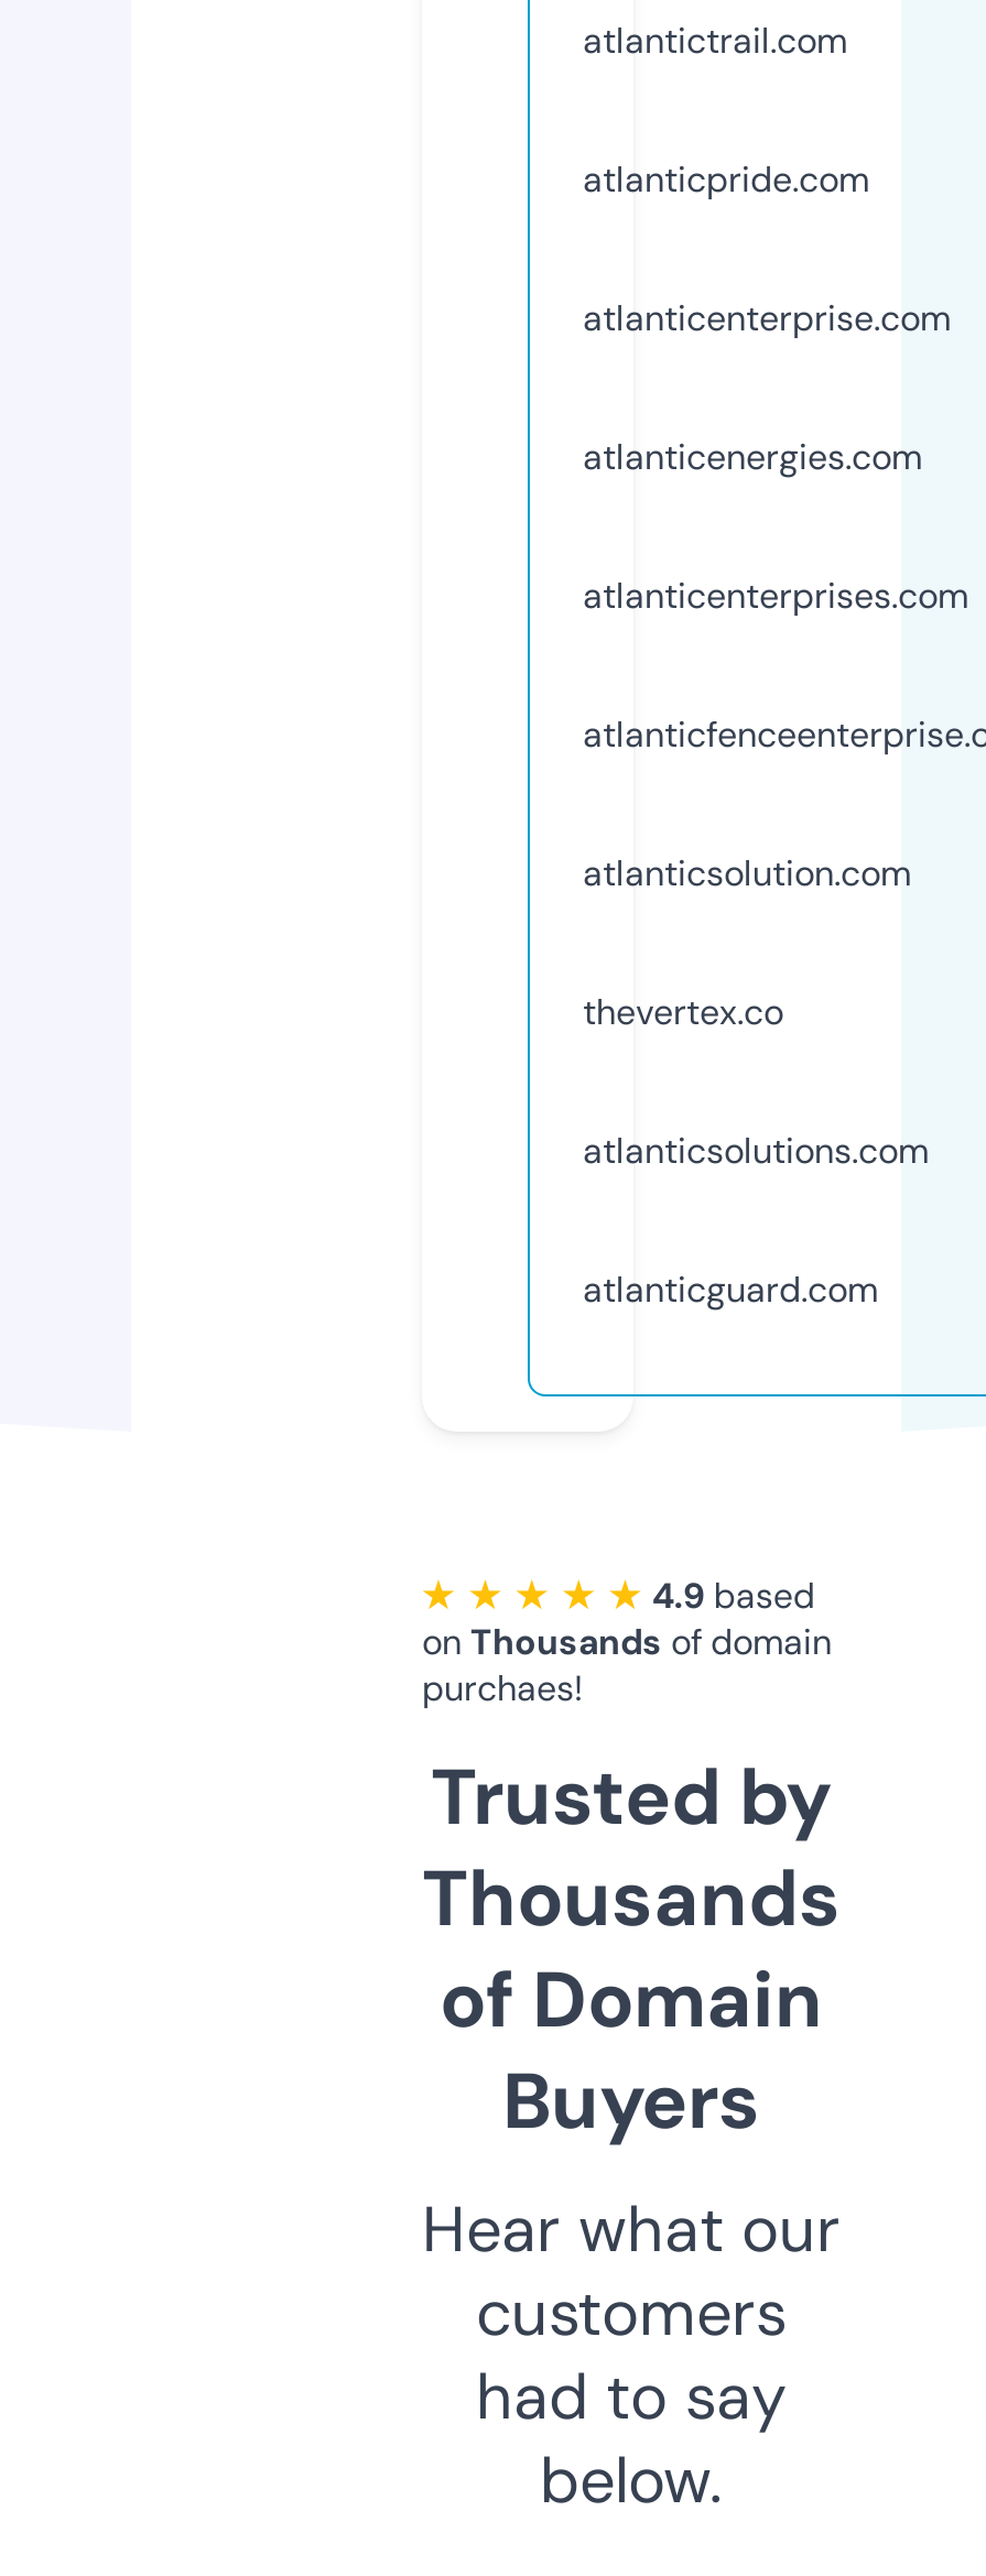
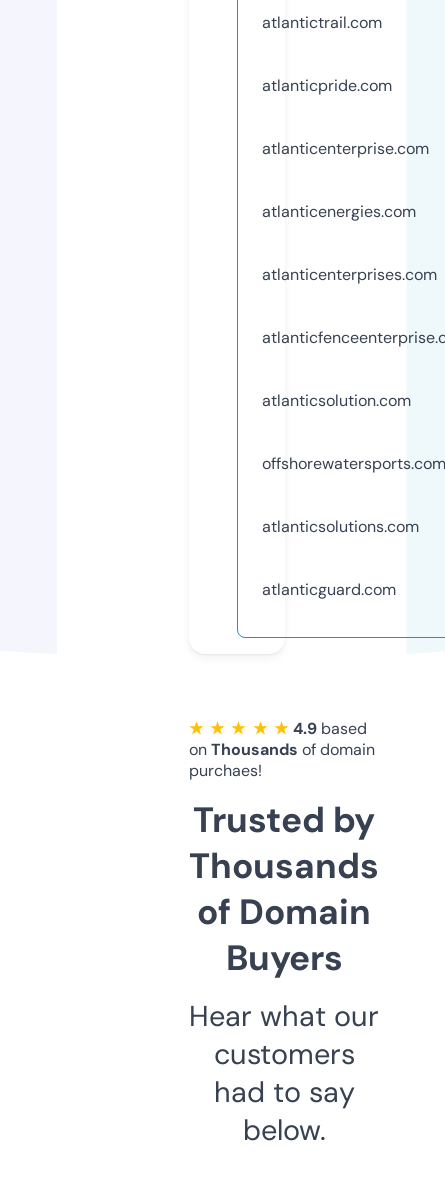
- thevertex.co
+ offshorewatersports.com
